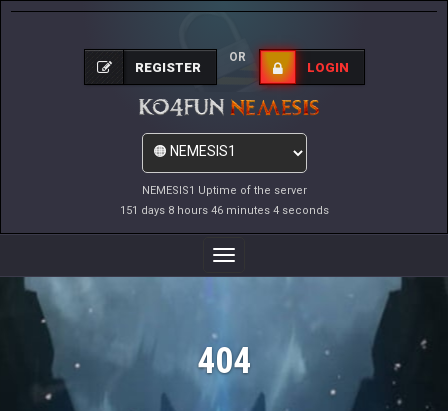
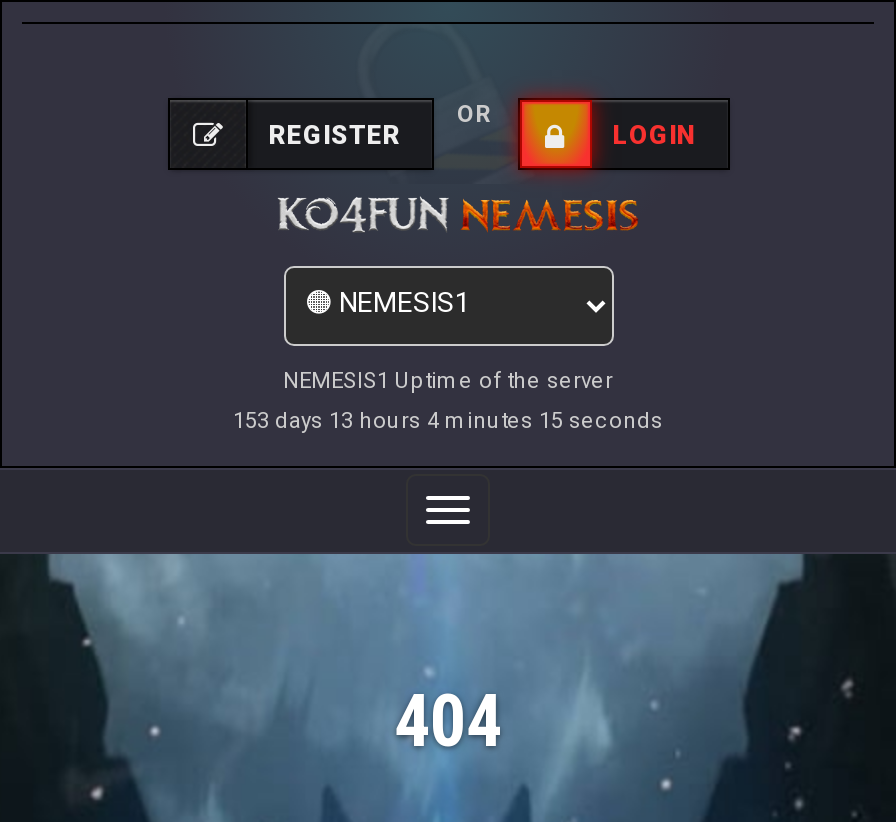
- 151 days 8 hours 46 minutes 4 seconds
+ 153 days 13 hours 4 minutes 15 seconds
